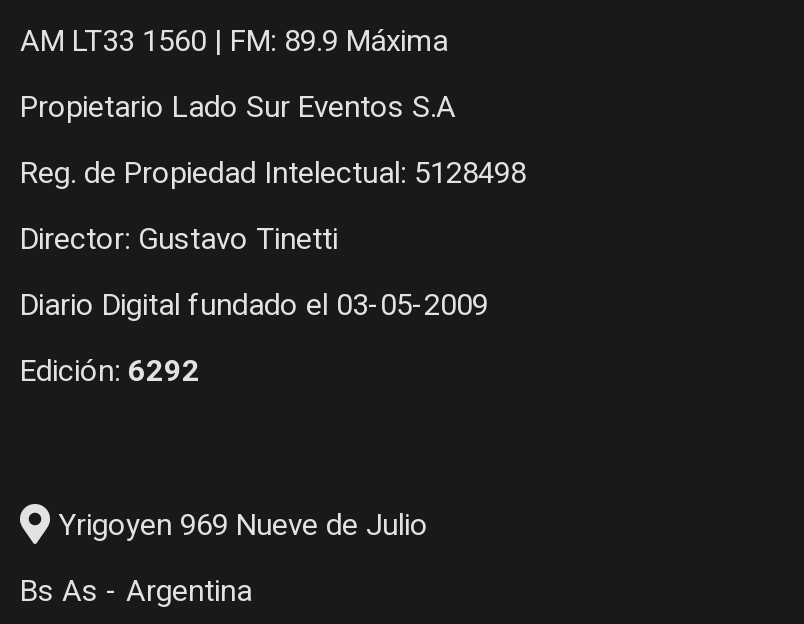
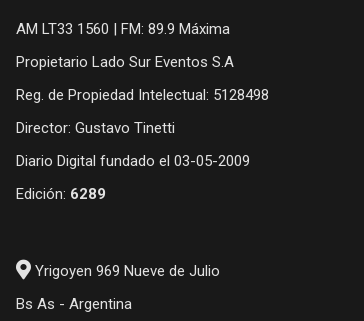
- Edición: 6292
+ Edición: 6289
